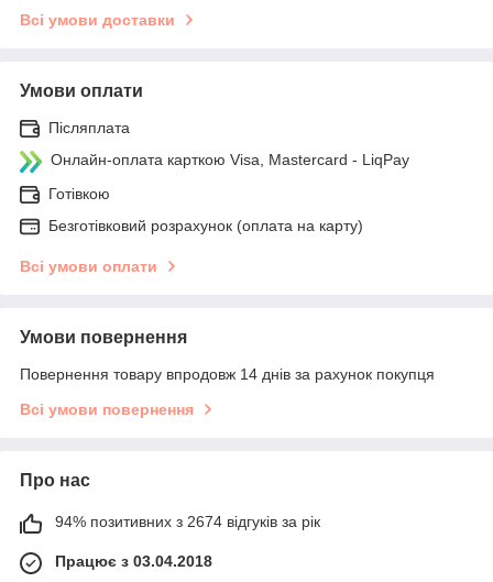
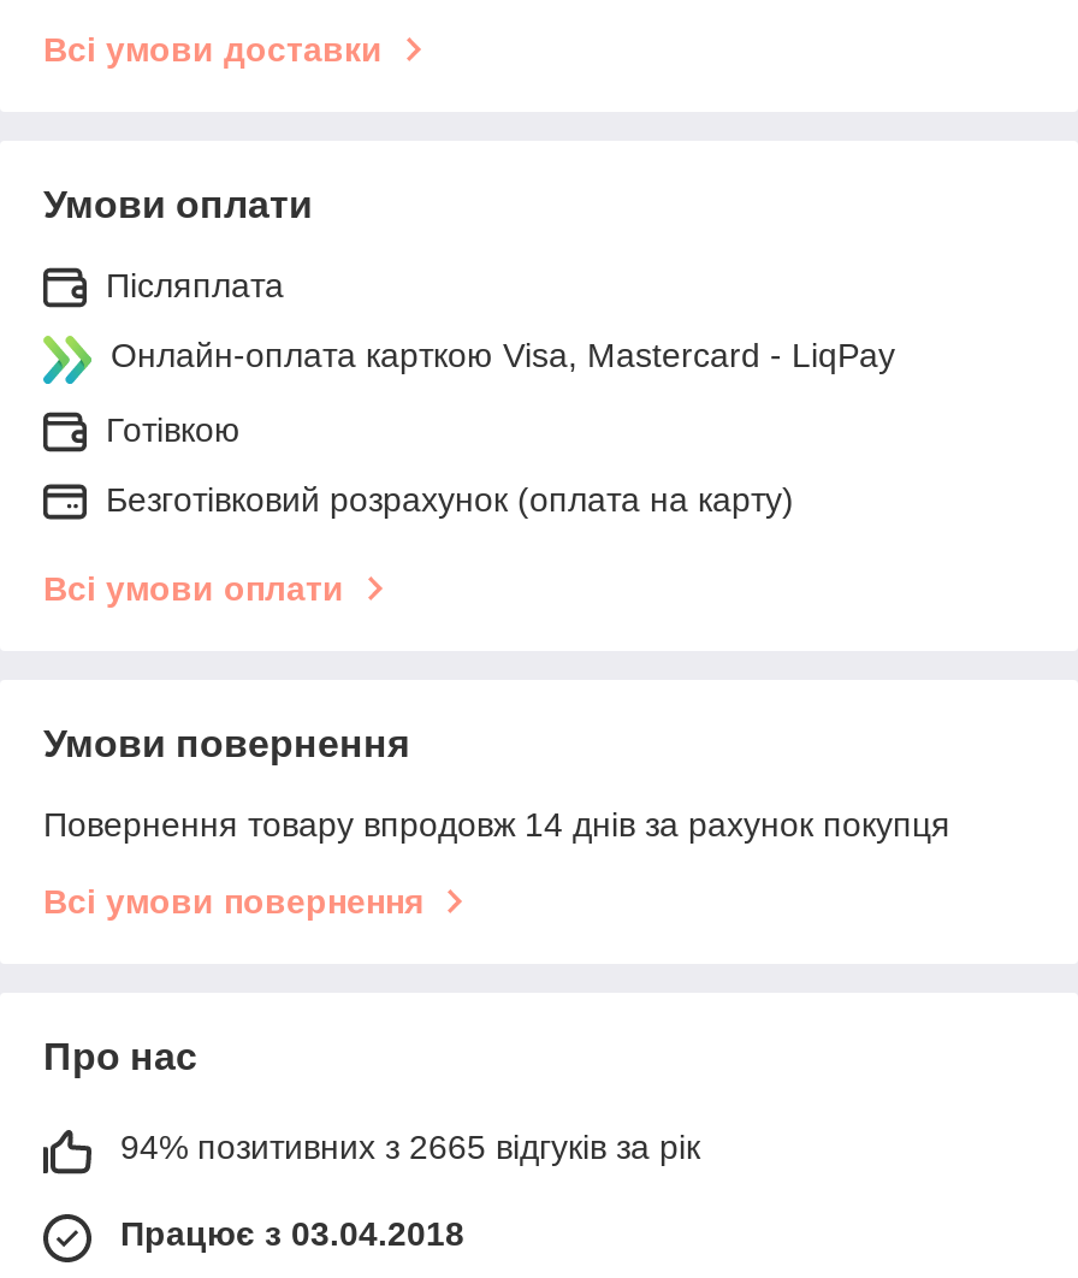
- 94% позитивних з 2674 відгуків за рік
+ 94% позитивних з 2665 відгуків за рік
